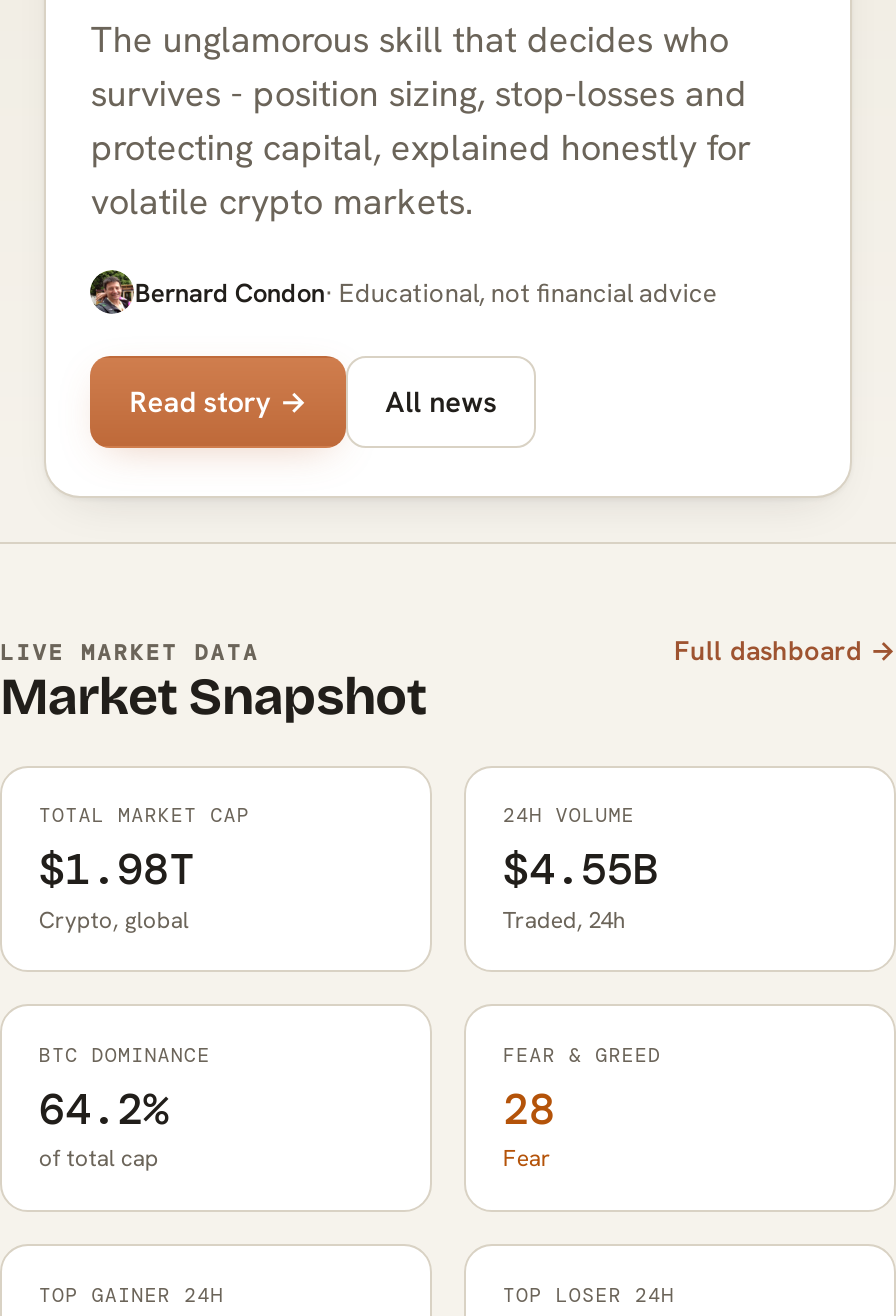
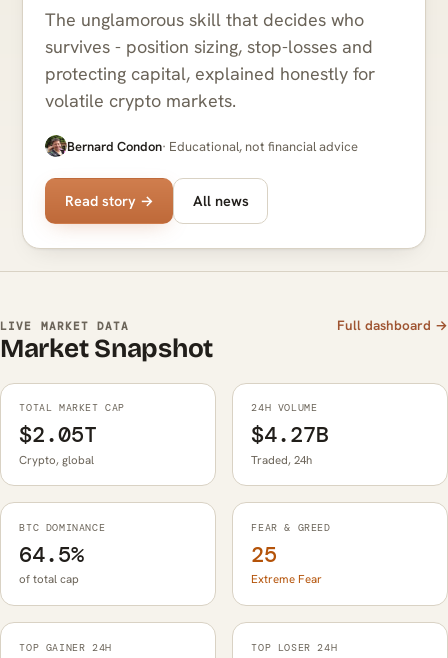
- $1.98T
+ $2.05T

- $4.55B
+ $4.27B

- 64.2%
+ 64.5%

- 28
- Fear
+ 25
+ Extreme Fear
